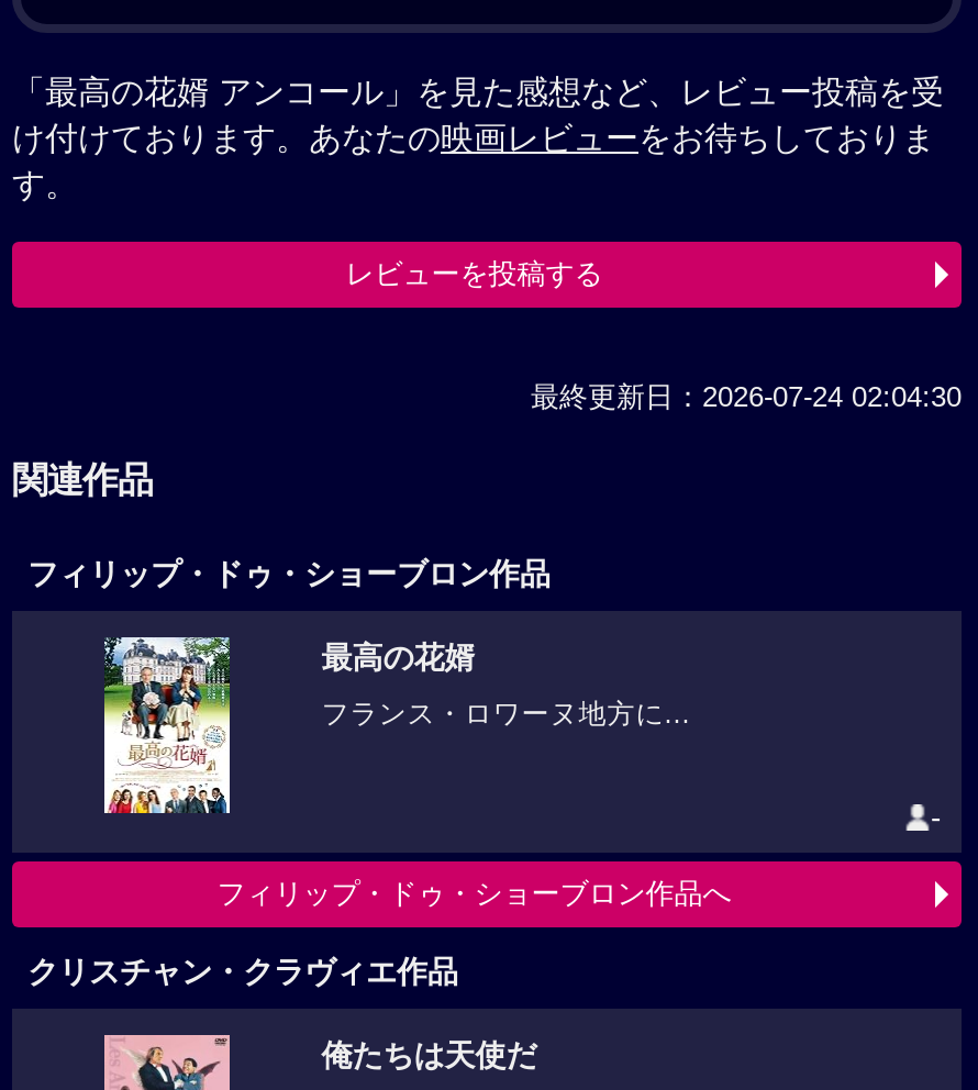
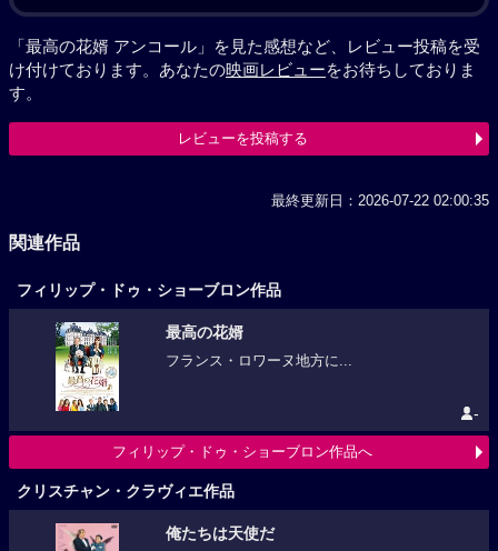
- 最終更新日：2026-07-24 02:04:30
+ 最終更新日：2026-07-22 02:00:35
